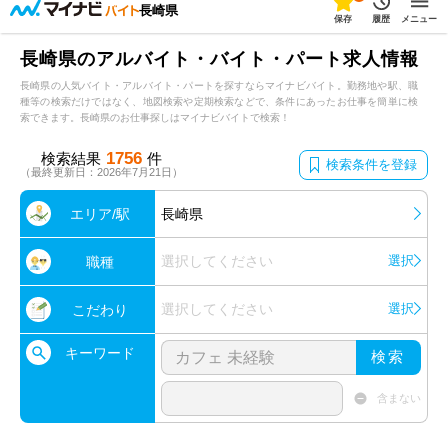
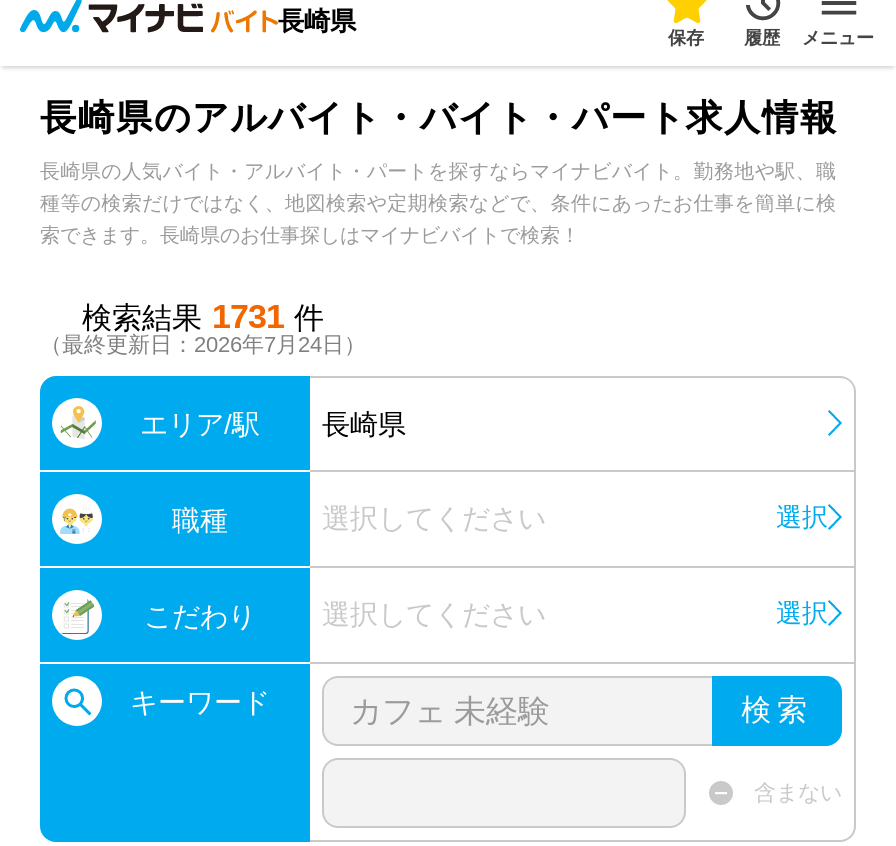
- 検索結果 1756 件
- （最終更新日：2026年7月21日）
- 検索条件を登録
+ 検索結果 1731 件
+ （最終更新日：2026年7月24日）
